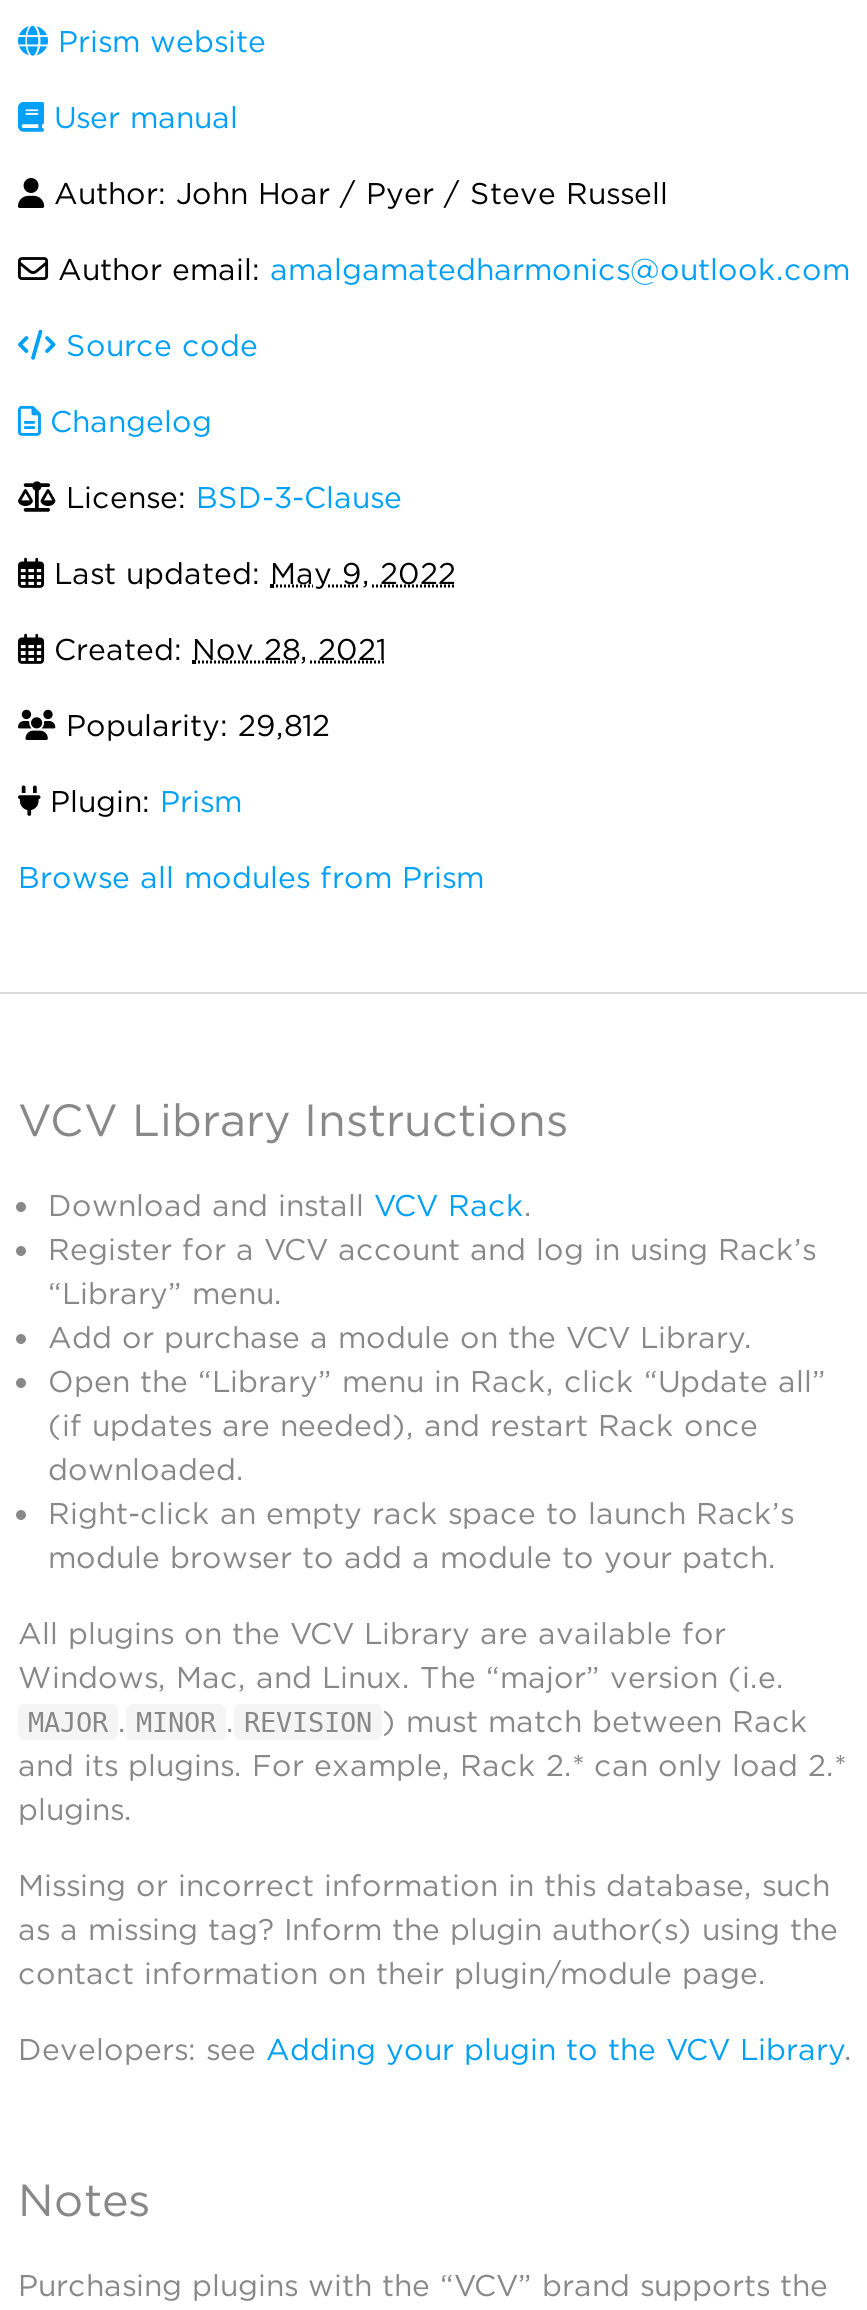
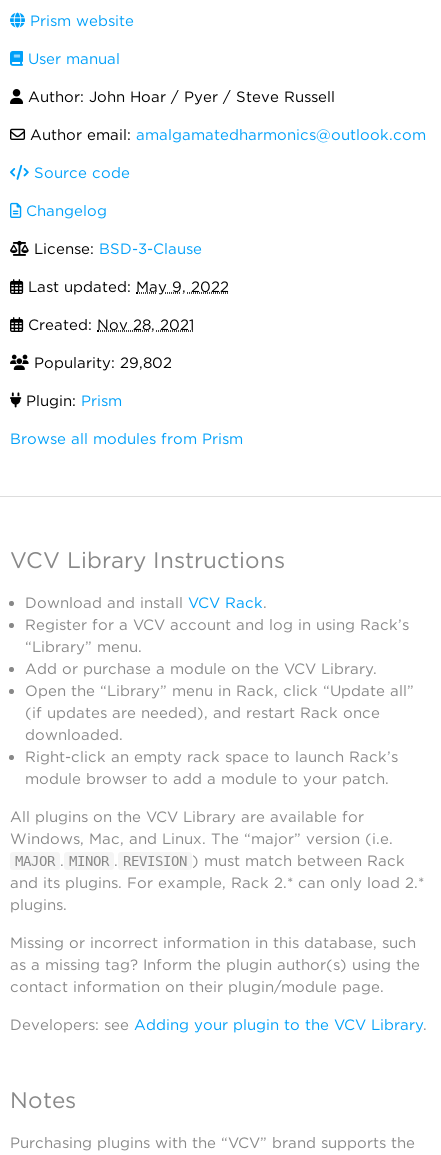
- Popularity: 29,812
+ Popularity: 29,802
